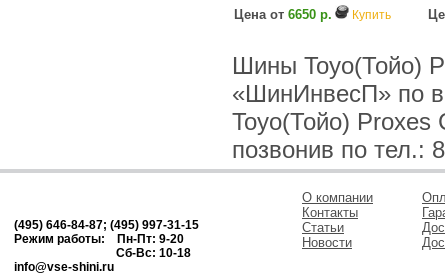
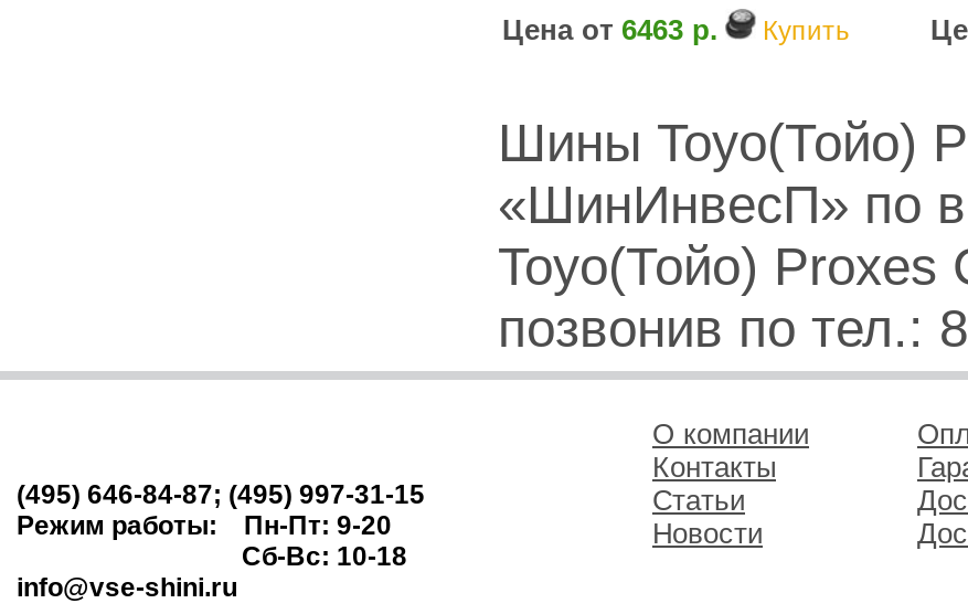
- Цена от 6650 р. Купить
+ Цена от 6463 р. Купить
